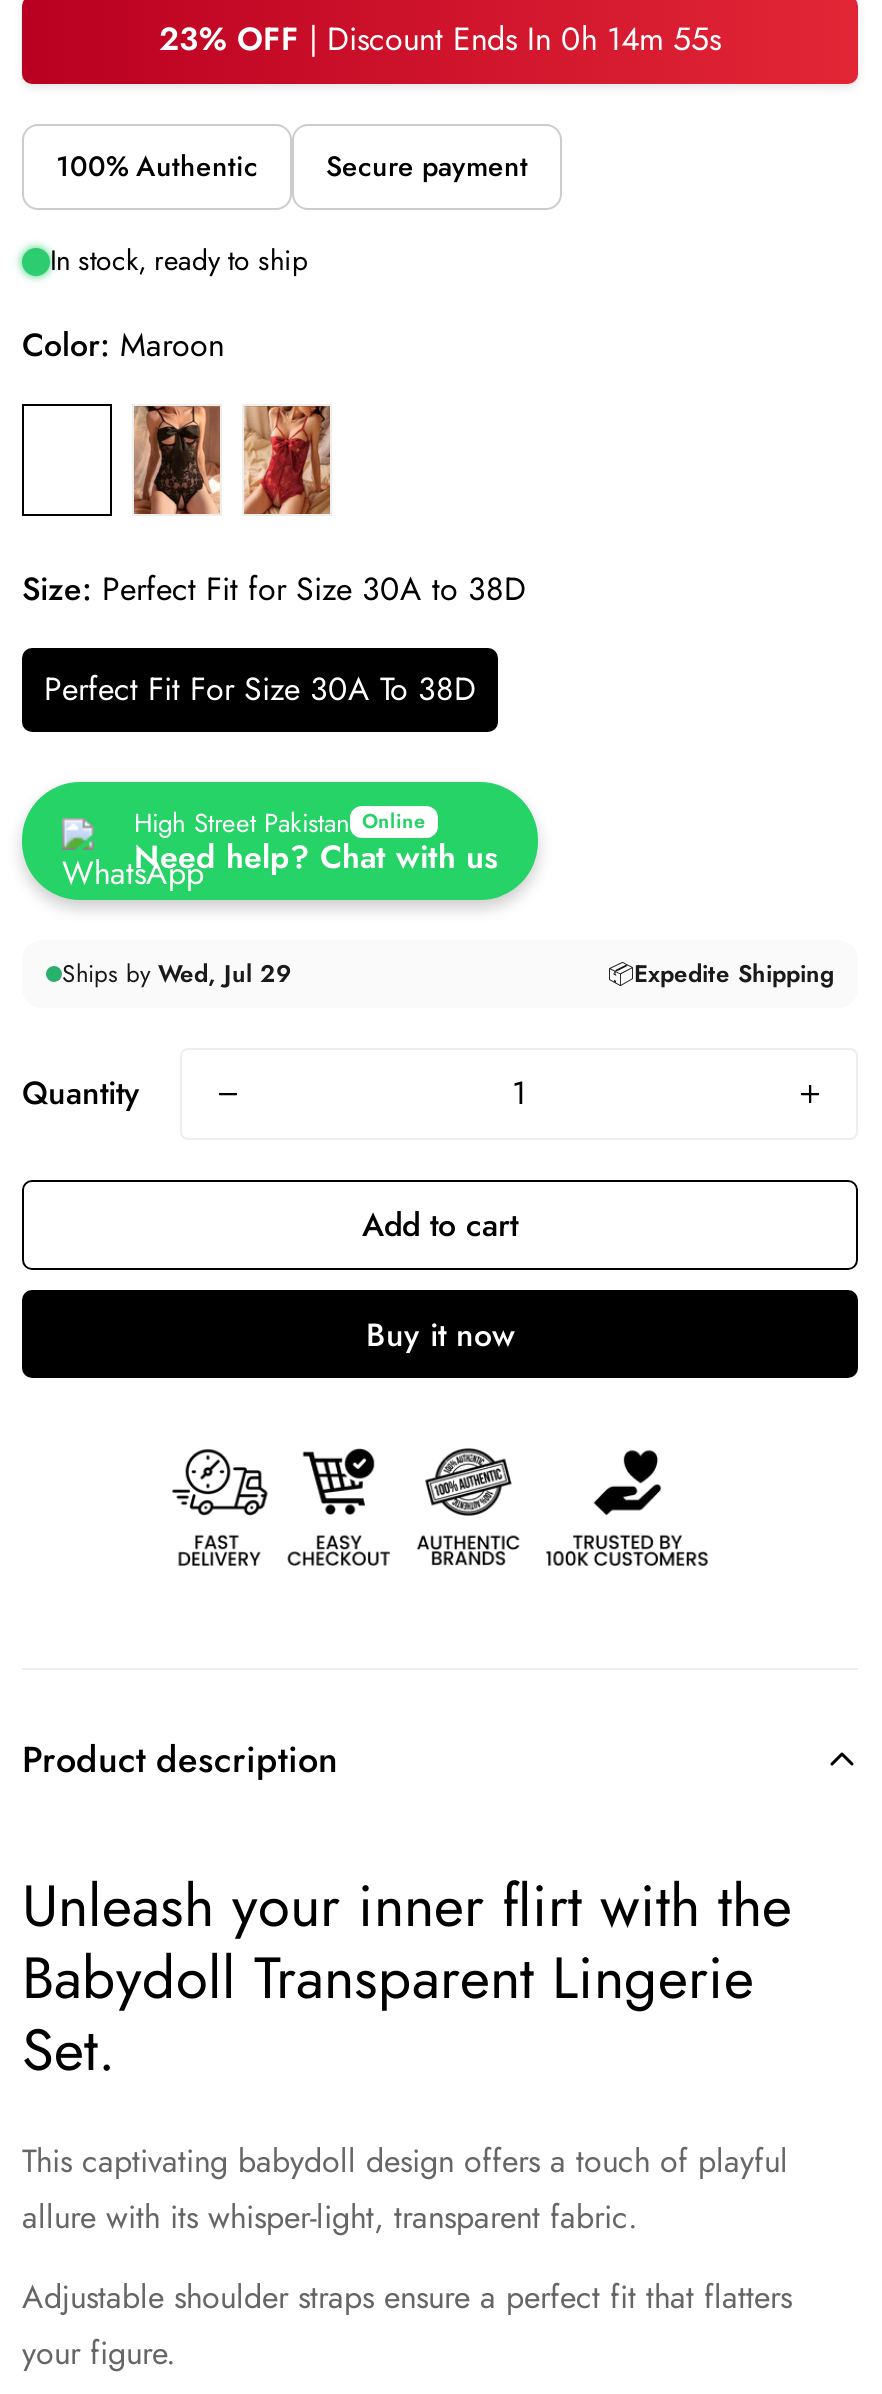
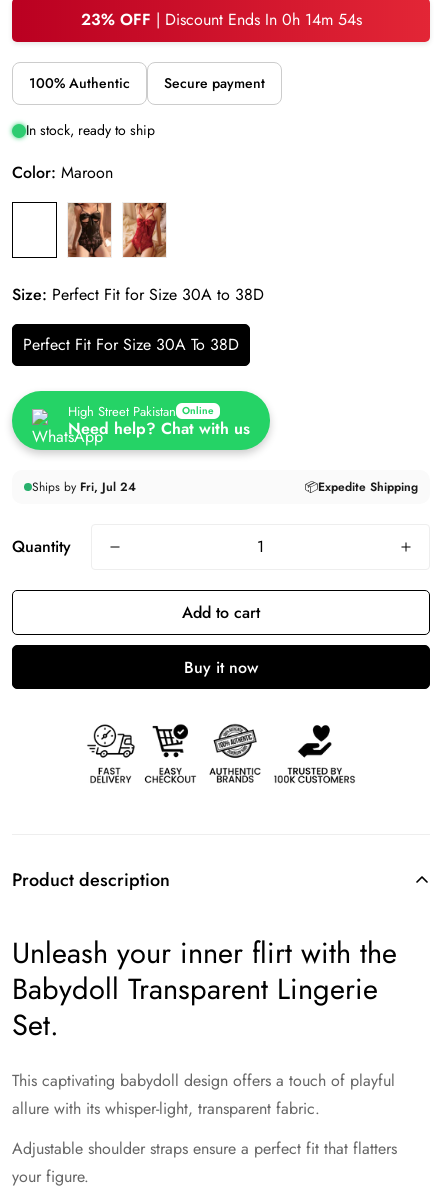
- Ships by Wed, Jul 29
+ Ships by Fri, Jul 24
